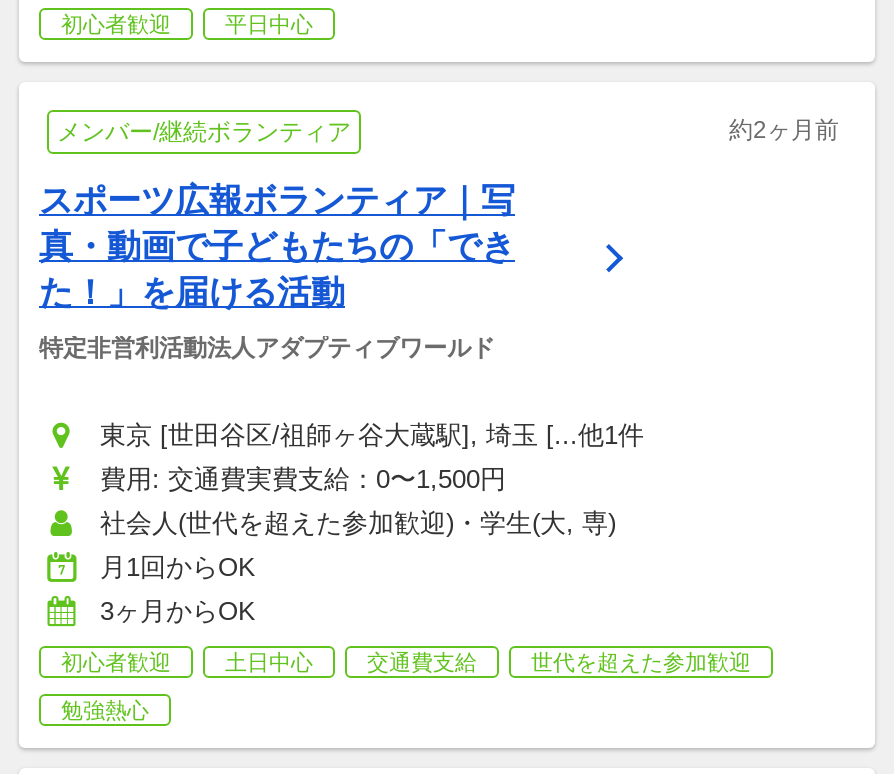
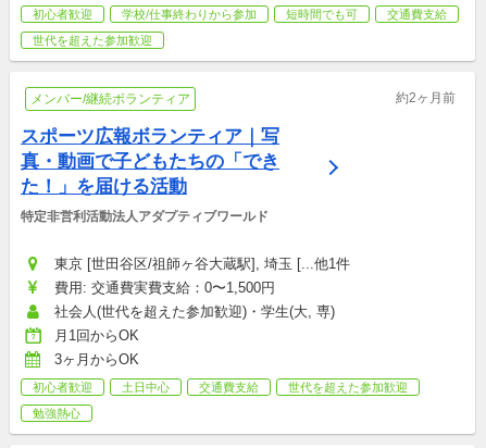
- 平日中心
+ 学校/仕事終わりから参加
+ 短時間でも可
+ 交通費支給
+ 世代を超えた参加歓迎
